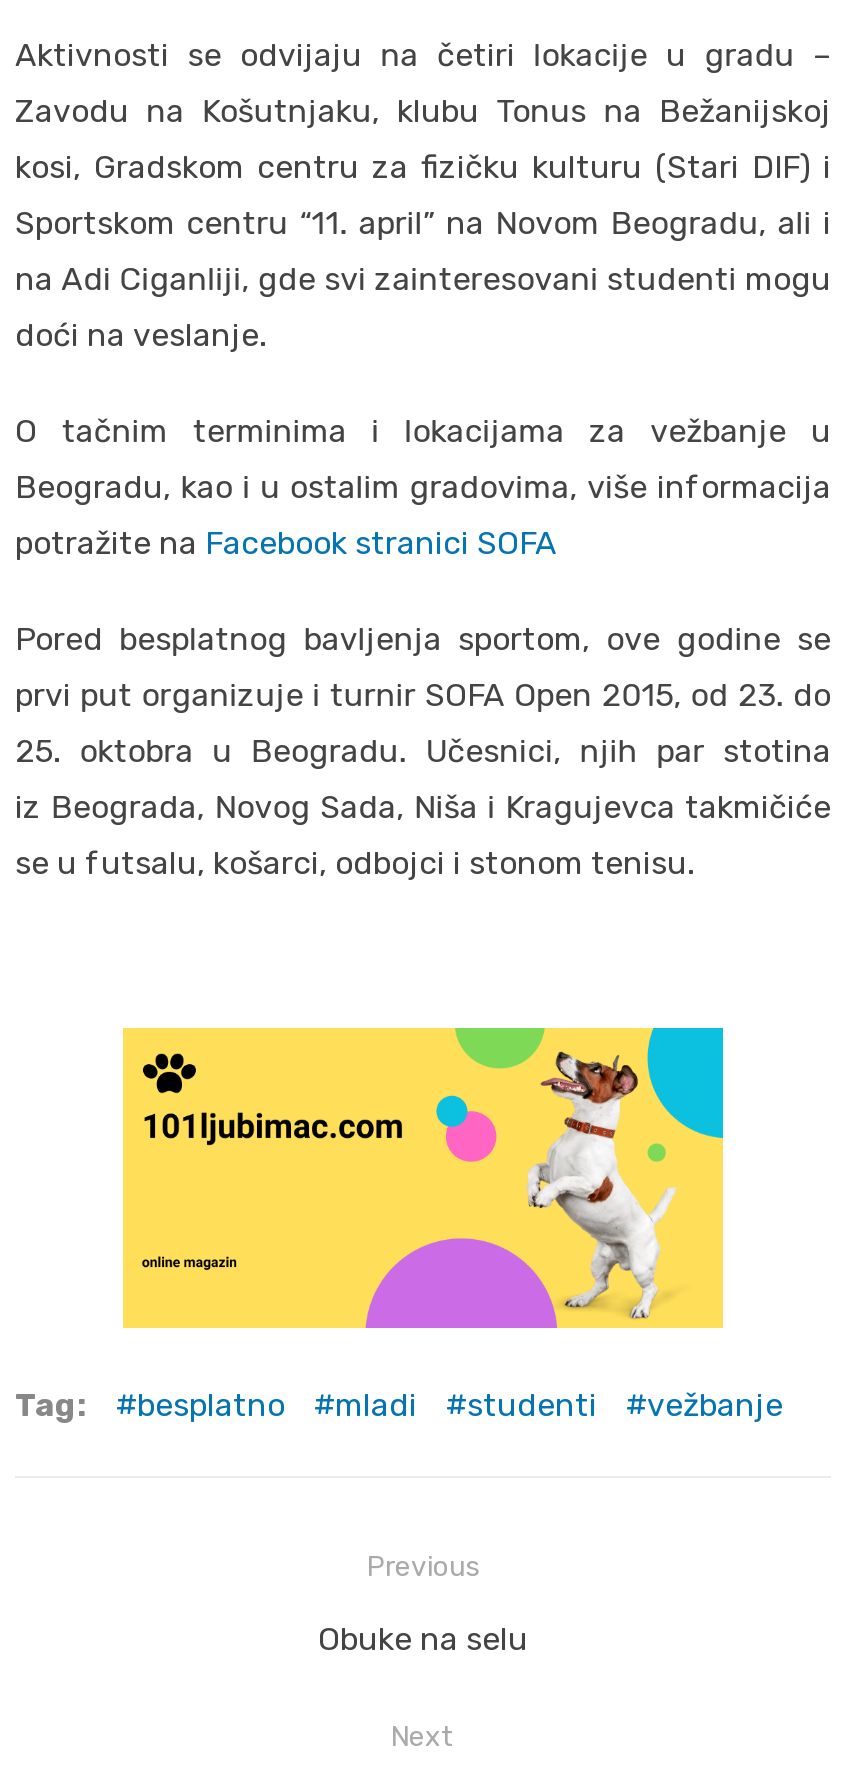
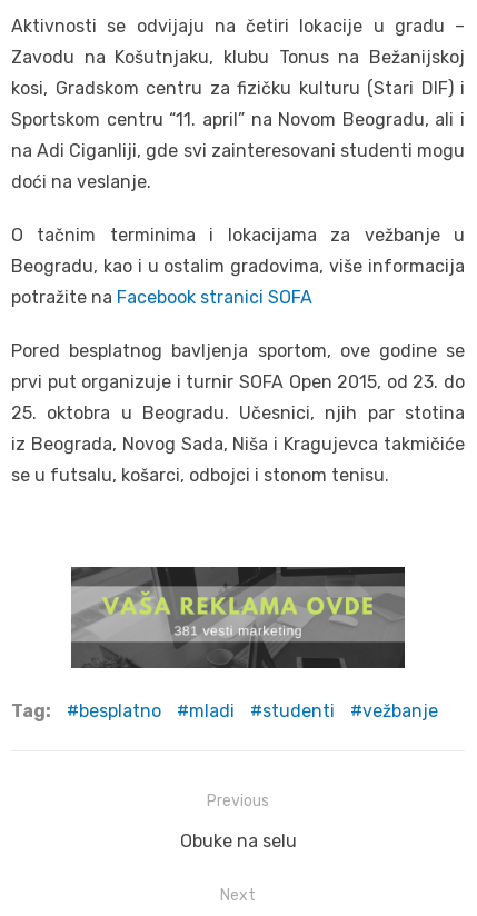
- [image]
+ [image]
